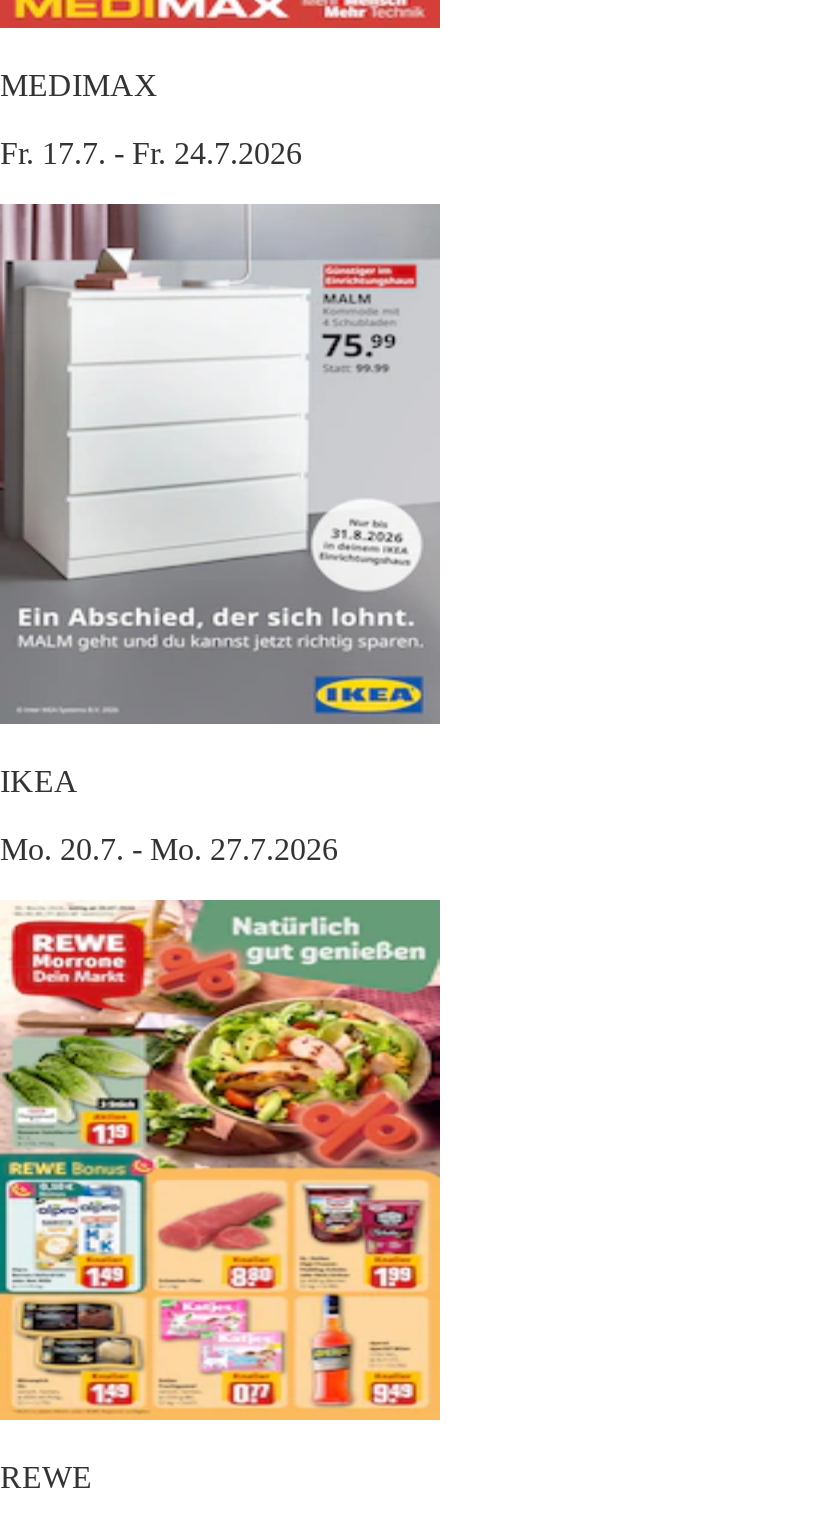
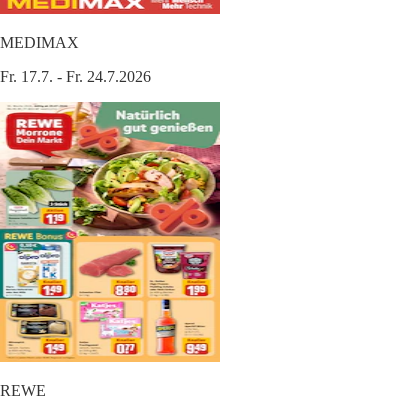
- [image]
- IKEA
- Mo. 20.7. - Mo. 27.7.2026
